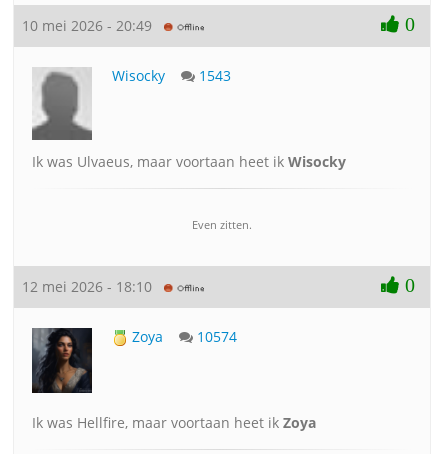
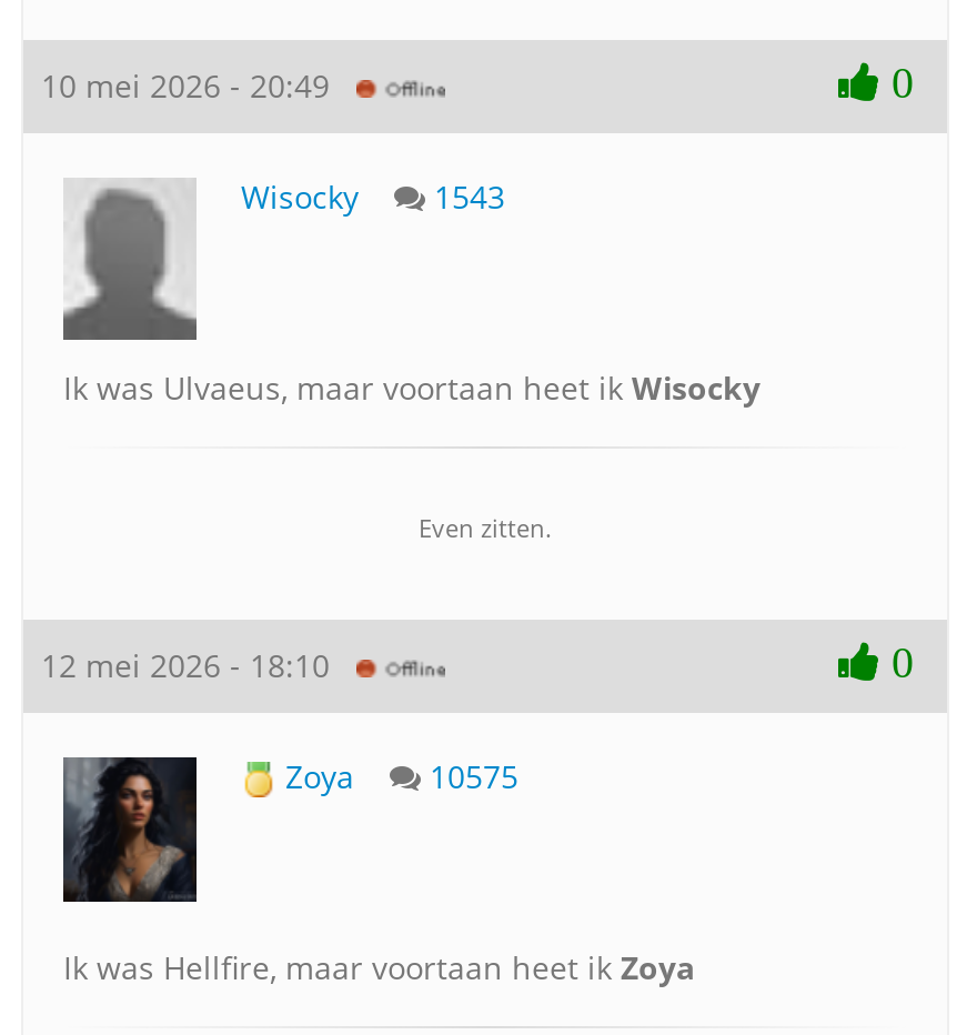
- Zoya 10574
+ Zoya 10575
